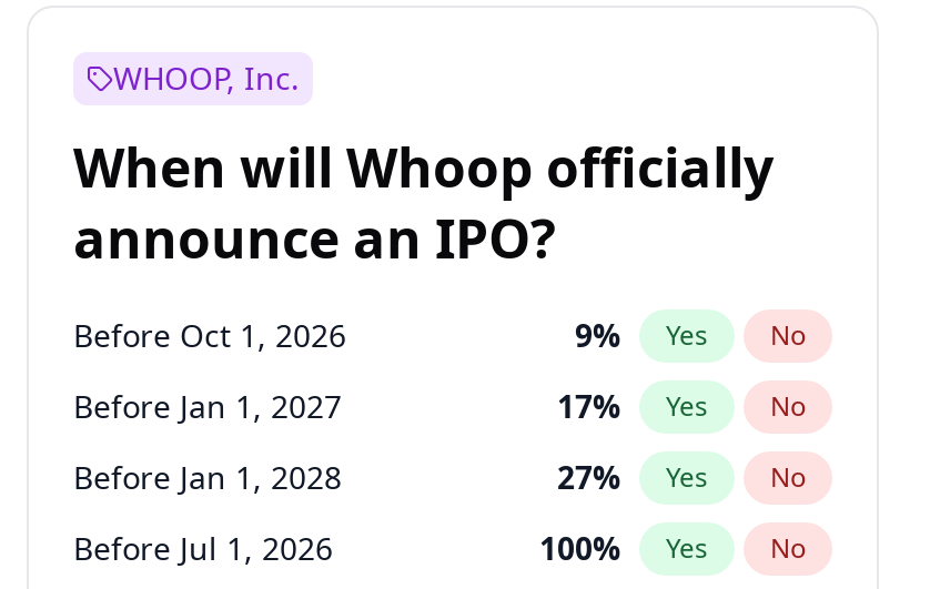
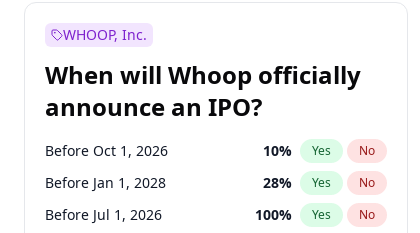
- 9%
- Yes
- No
- Before Jan 1, 2027
- 17%
+ 10%

- 27% Yes No
+ 28% Yes No
